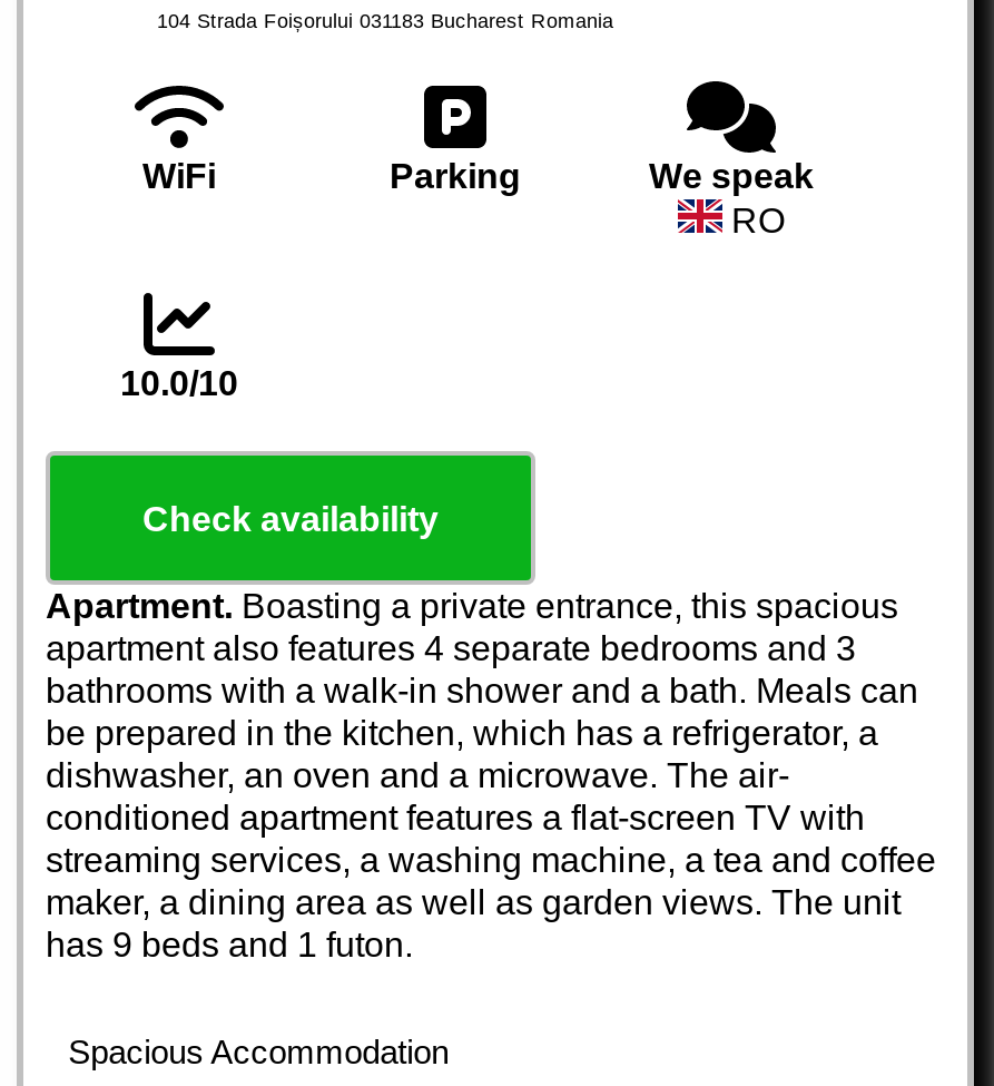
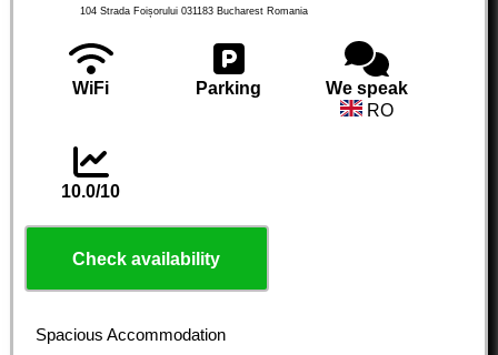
- Apartment. Boasting a private entrance, this spacious
- apartment also features 4 separate bedrooms and 3
- bathrooms with a walk-in shower and a bath. Meals can
- be prepared in the kitchen, which has a refrigerator, a
- dishwasher, an oven and a microwave. The air-
- conditioned apartment features a flat-screen TV with
- streaming services, a washing machine, a tea and coffee
- maker, a dining area as well as garden views. The unit
- has 9 beds and 1 futon.
